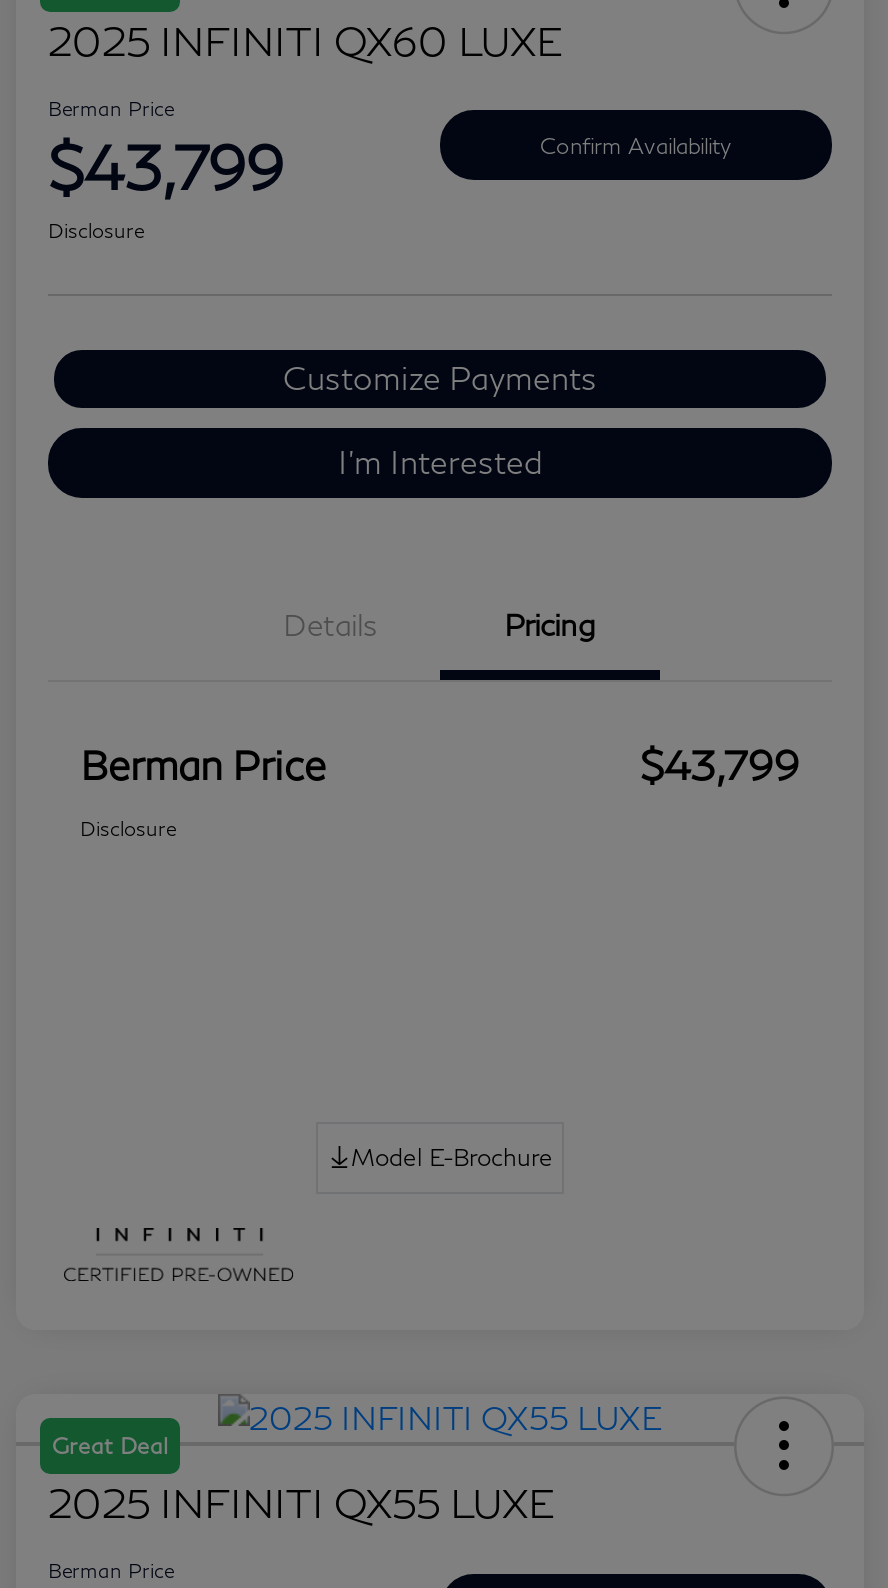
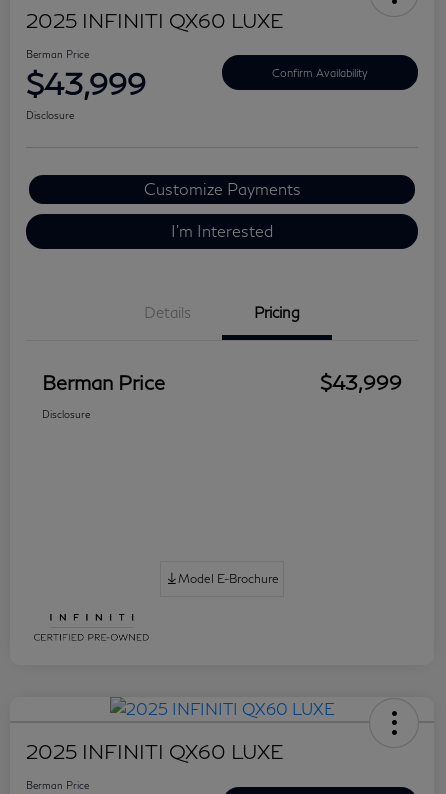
- $43,799
+ $43,999

- $43,799
+ $43,999

- Great Deal
- 2025 INFINITI QX55 LUXE
+ 2025 INFINITI QX60 LUXE
